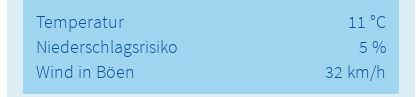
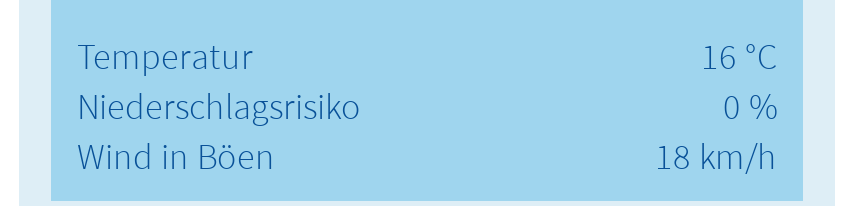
- 11 °C
+ 16 °C

- 5 %
+ 0 %

- 32 km/h
+ 18 km/h
